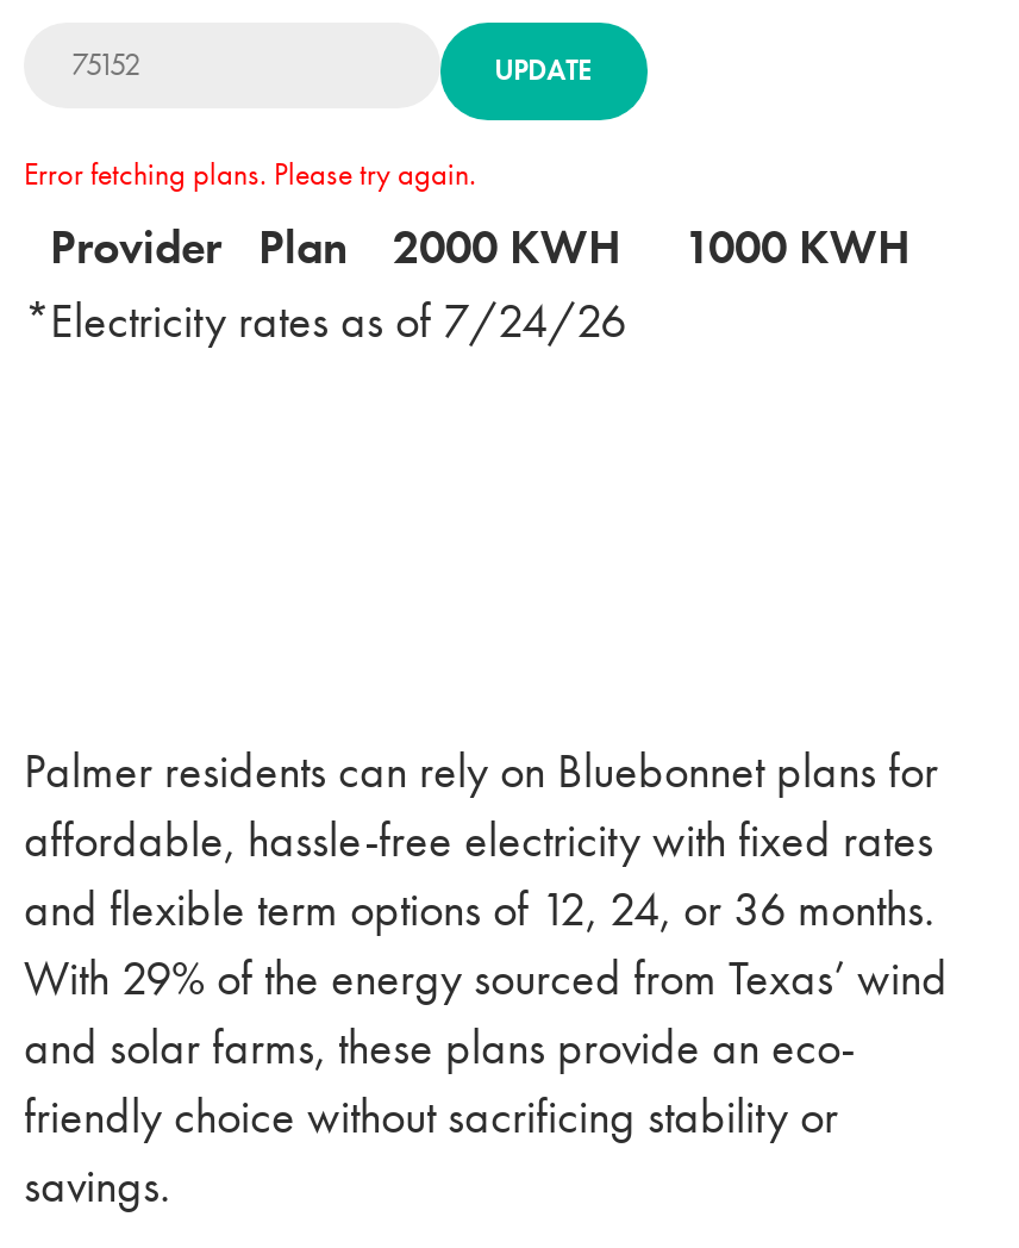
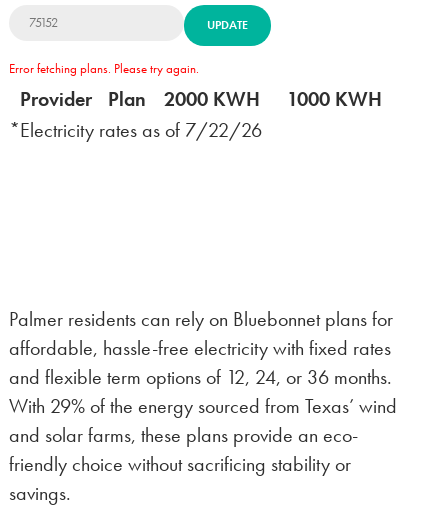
- *Electricity rates as of 7/24/26
+ *Electricity rates as of 7/22/26
